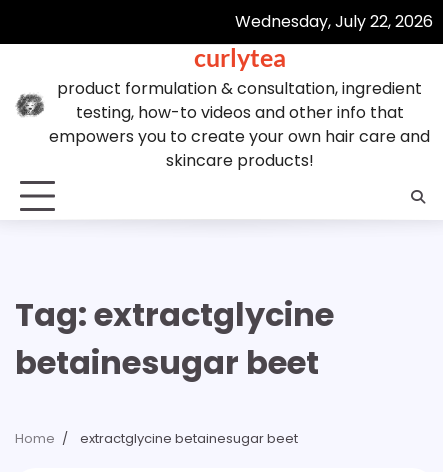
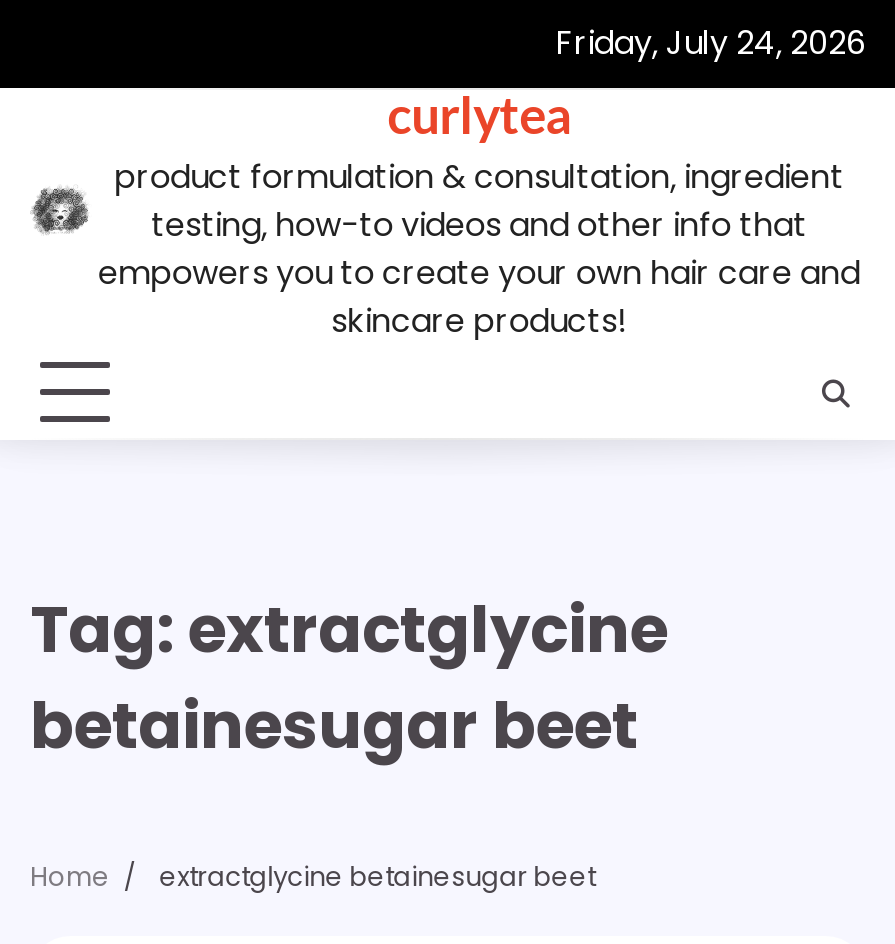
- Wednesday, July 22, 2026
+ Friday, July 24, 2026
